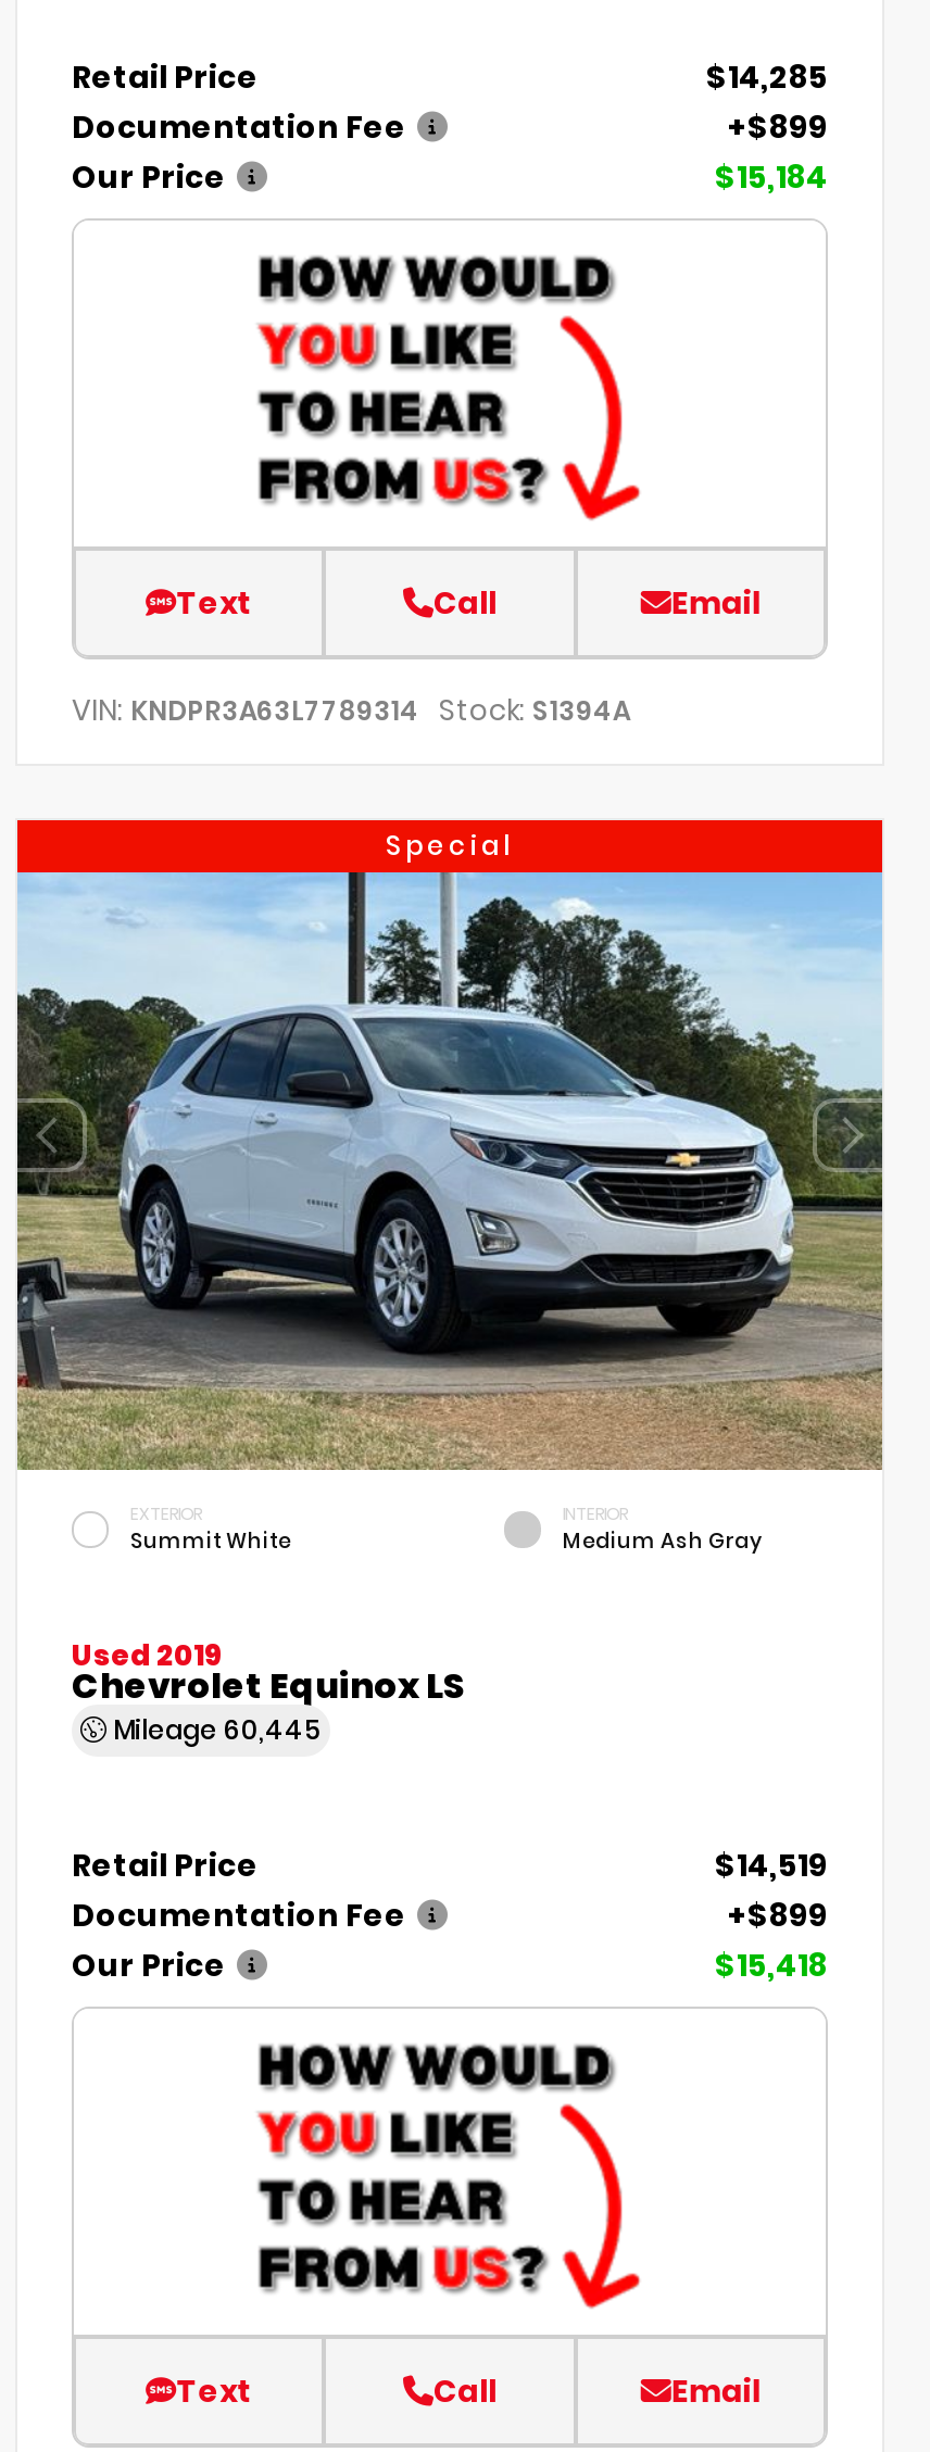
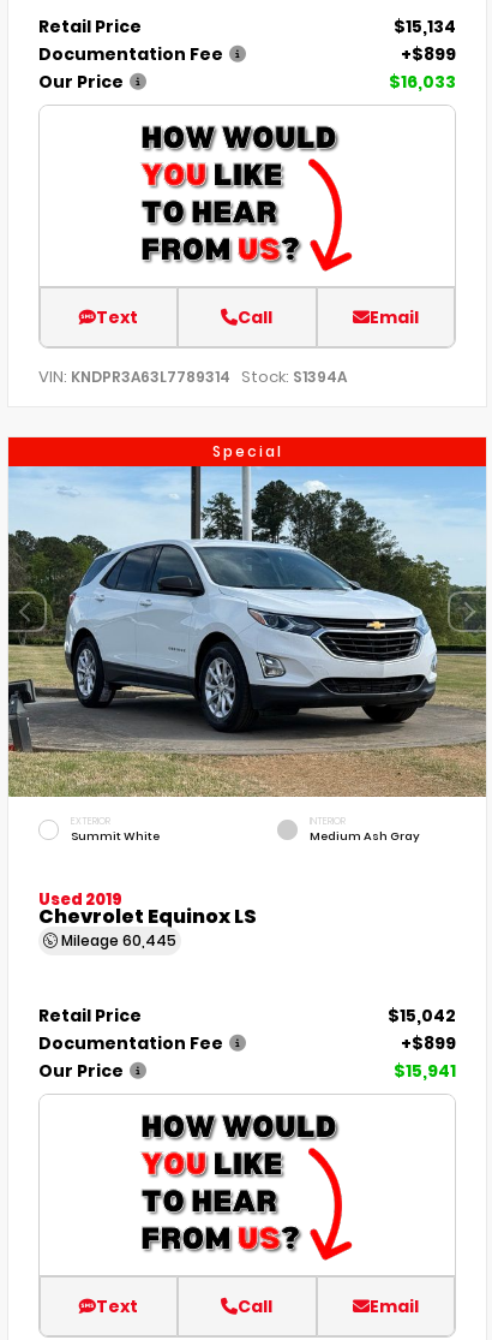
- $14,285
+ $15,134

- $15,184
+ $16,033

- $14,519
+ $15,042

- $15,418
+ $15,941
